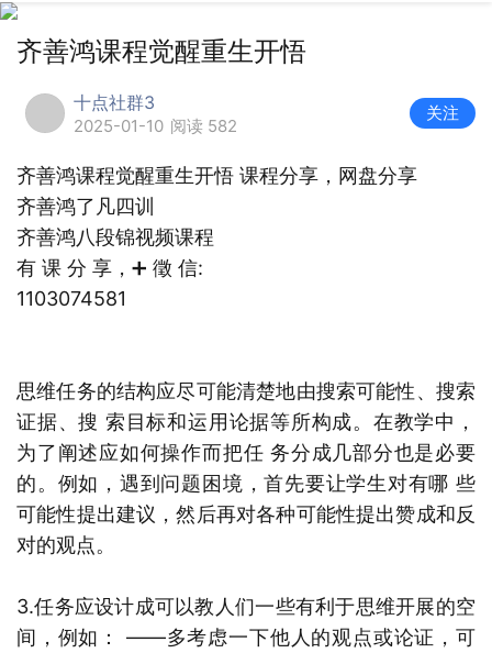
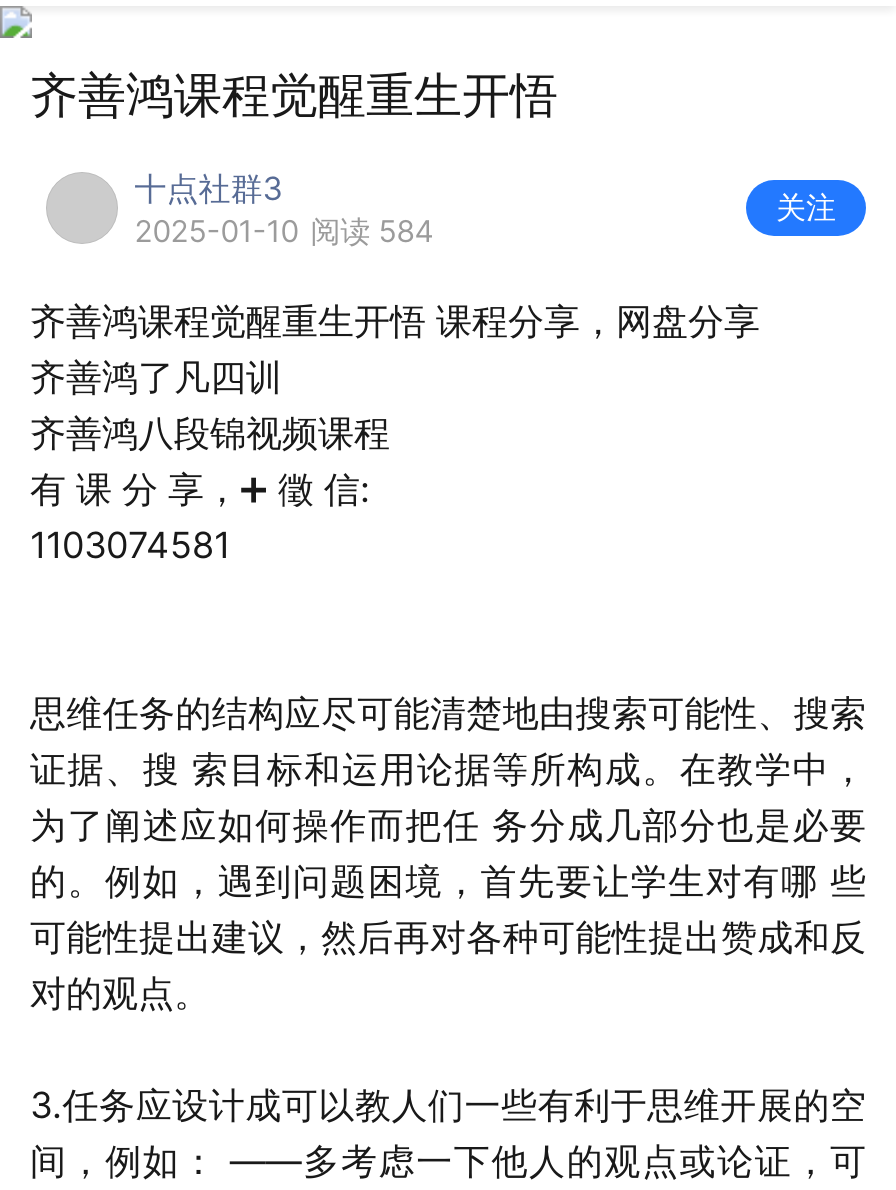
- 2025-01-10 阅读 582
+ 2025-01-10 阅读 584
